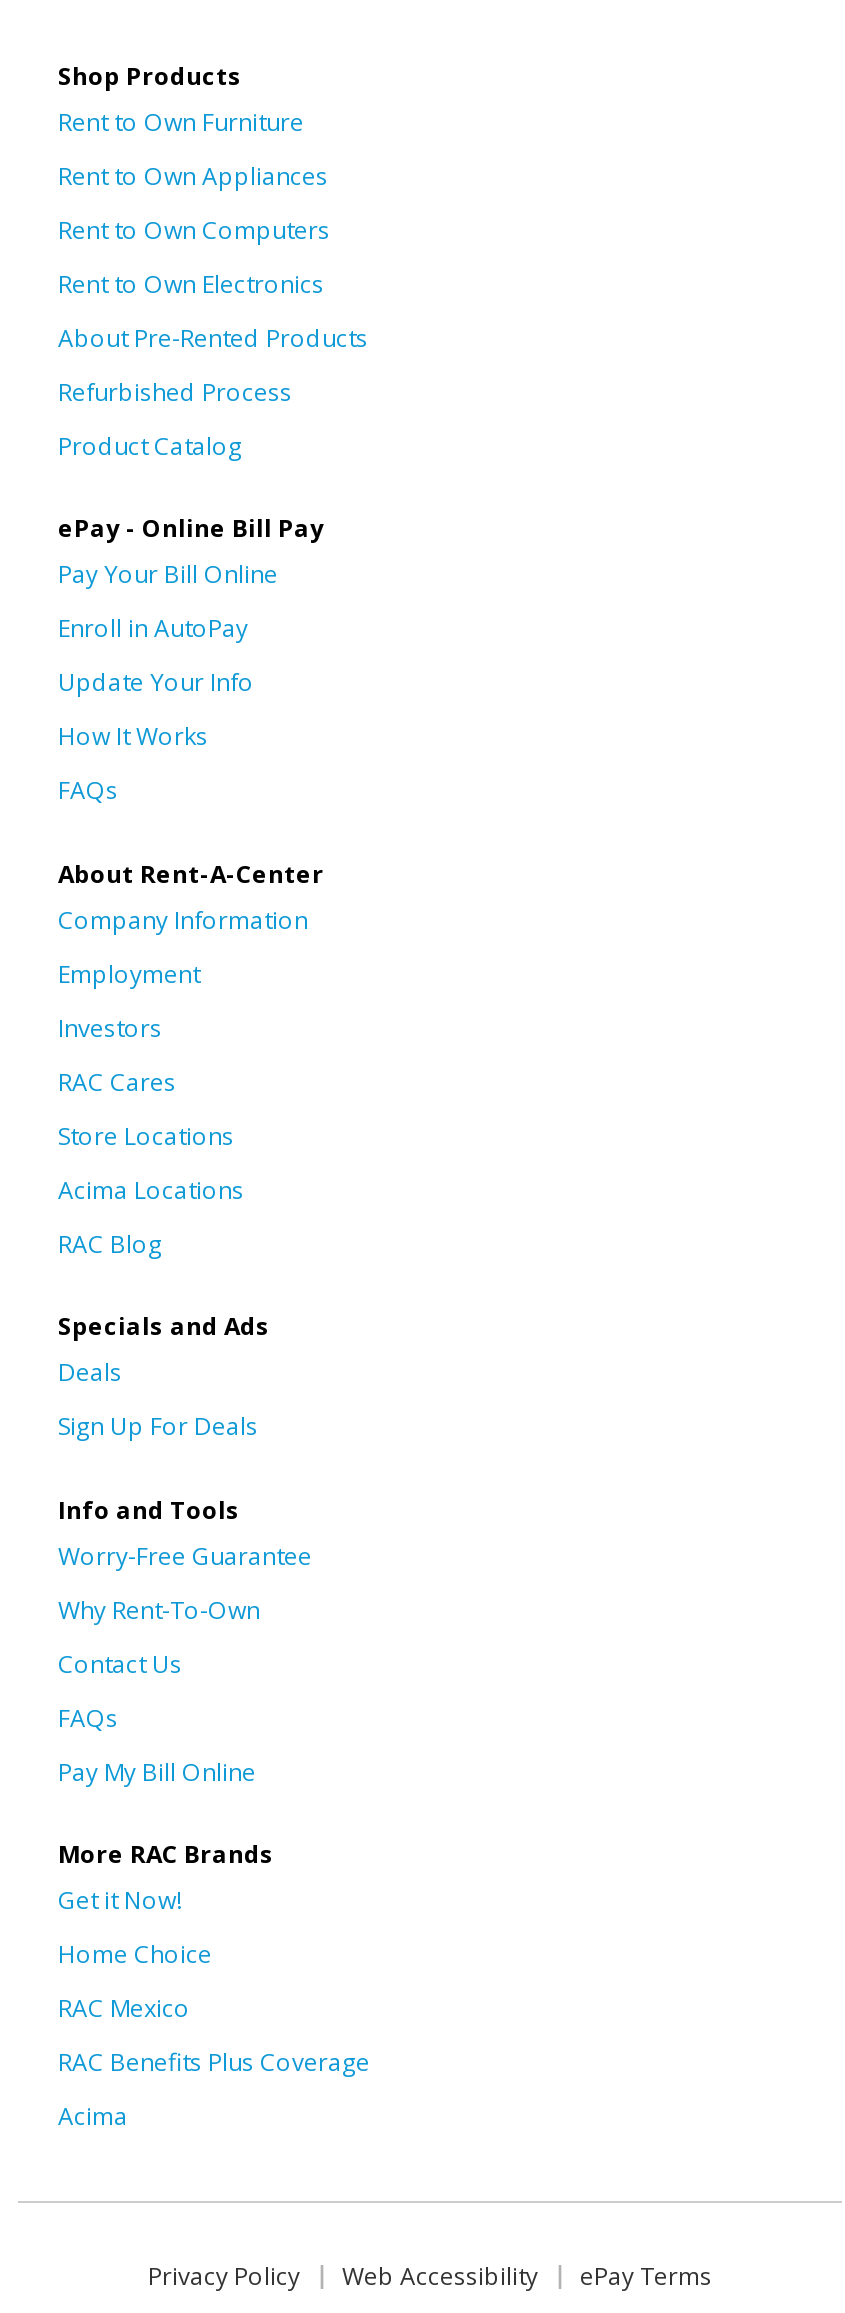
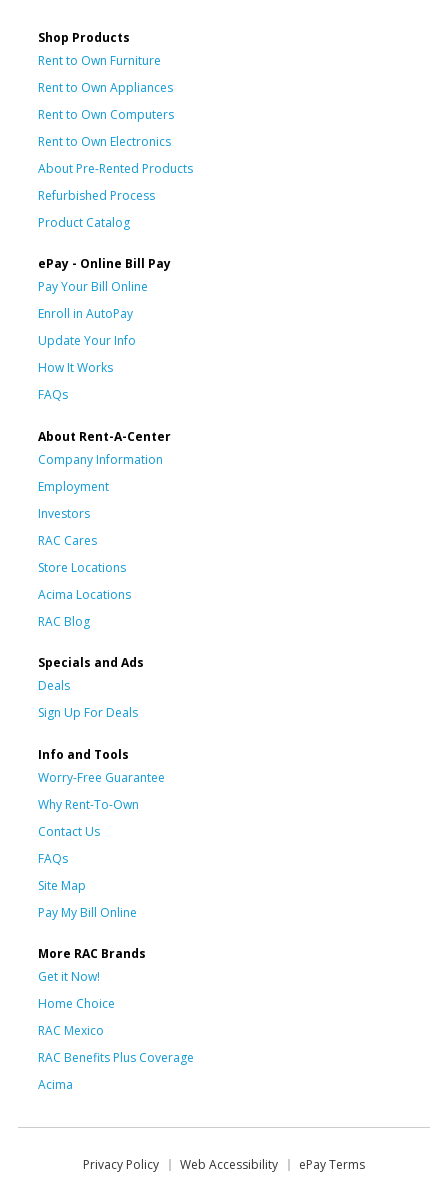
+ Site Map
